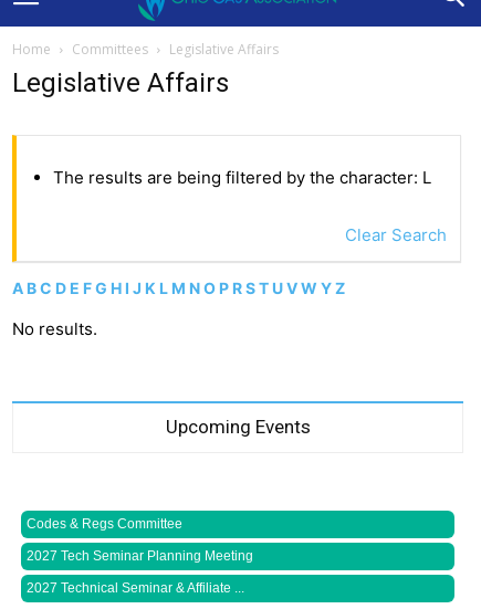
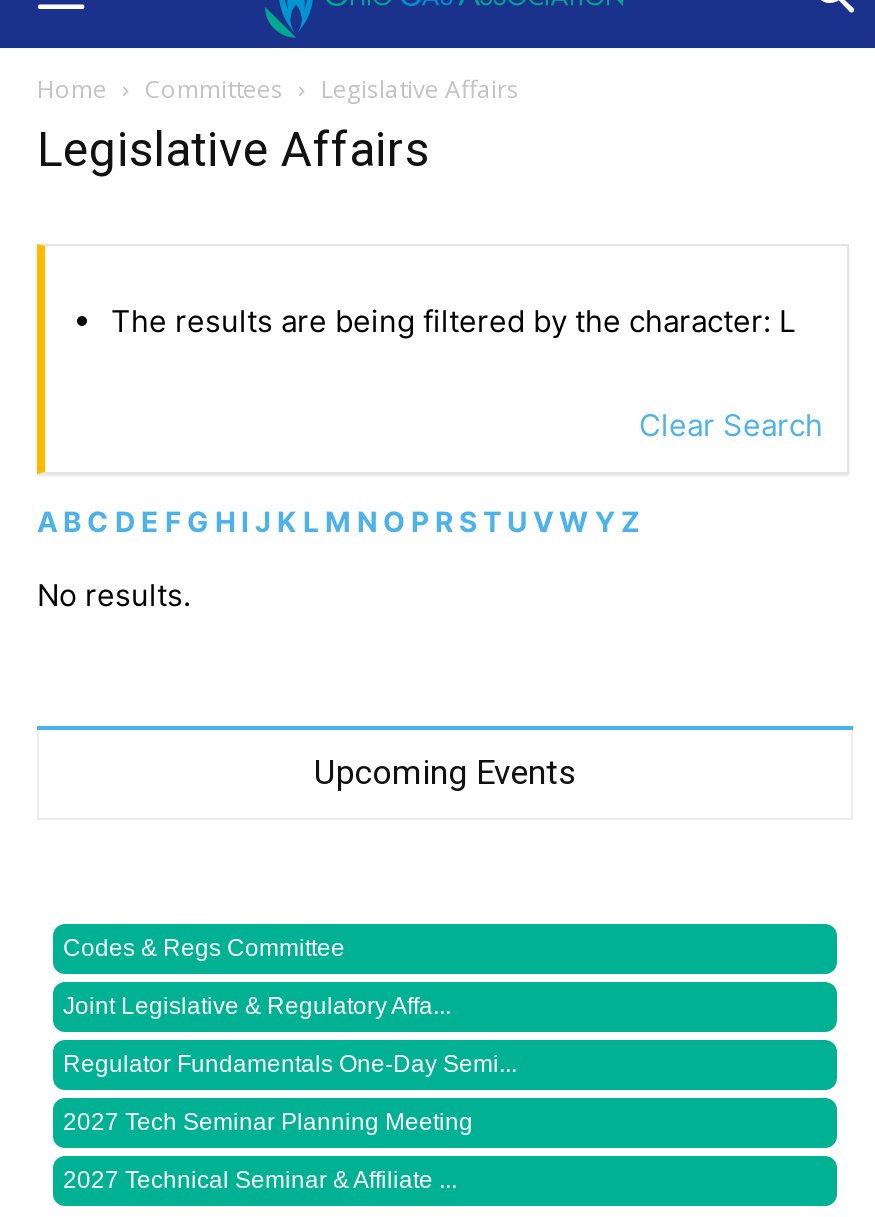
+ Joint Legislative & Regulatory Affa...
+ Regulator Fundamentals One-Day Semi...
